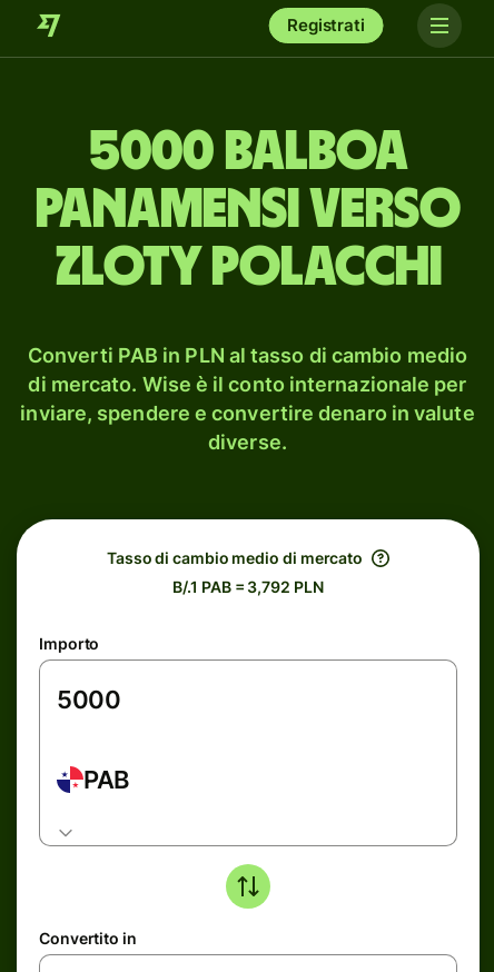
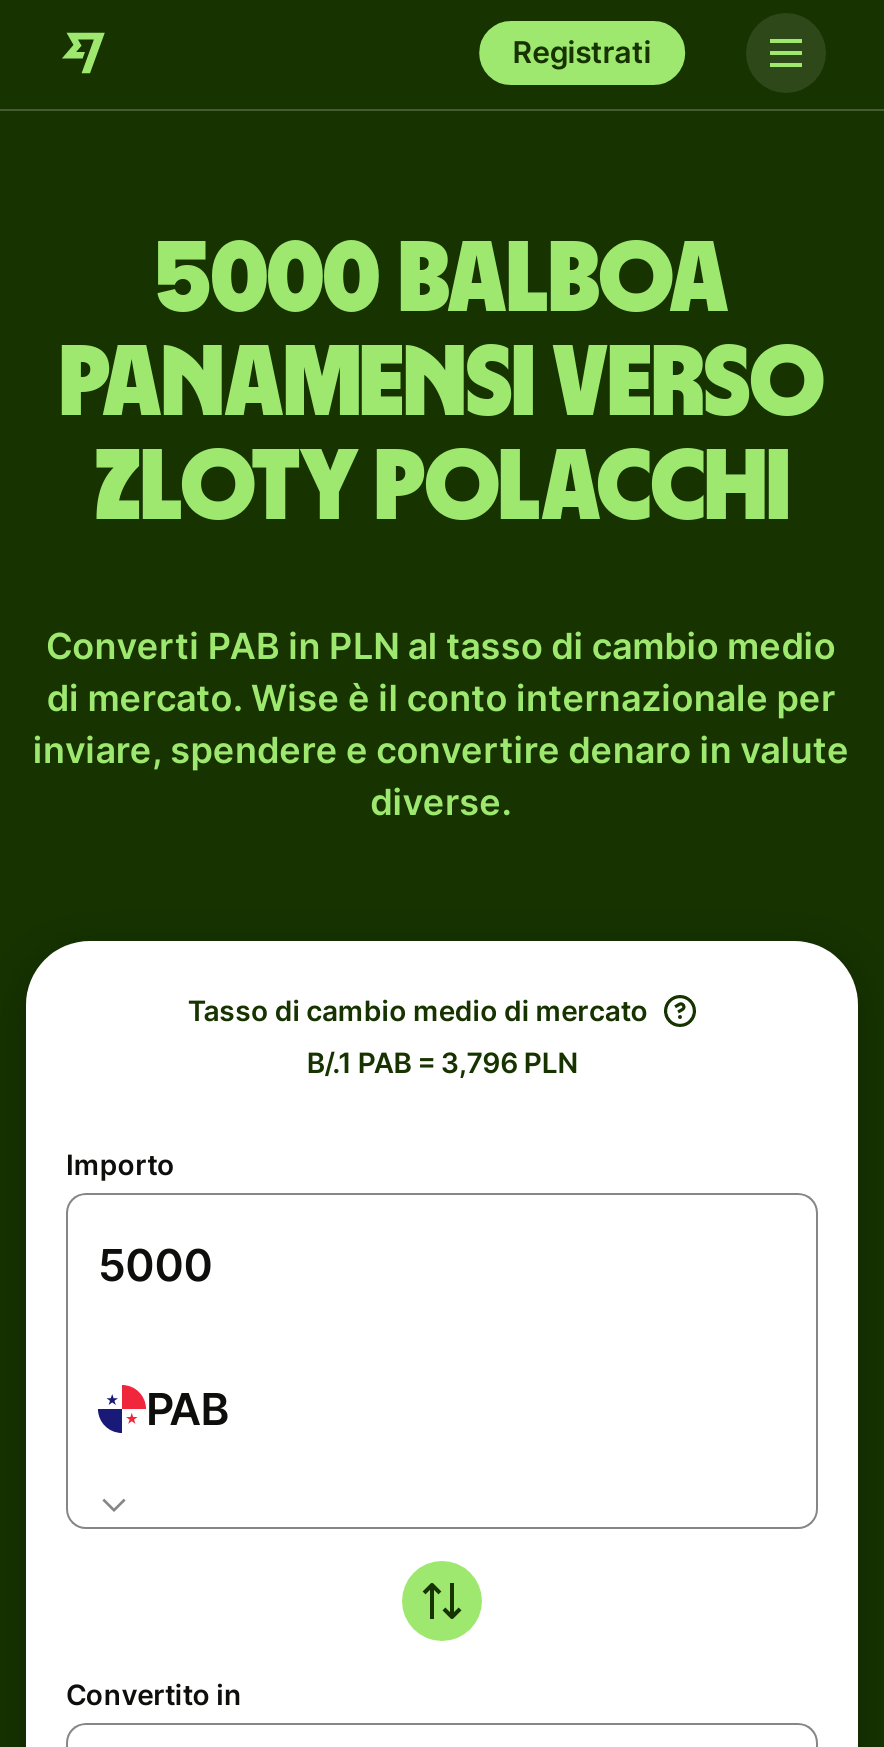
- B/.1 PAB = 3,792 PLN
+ B/.1 PAB = 3,796 PLN
